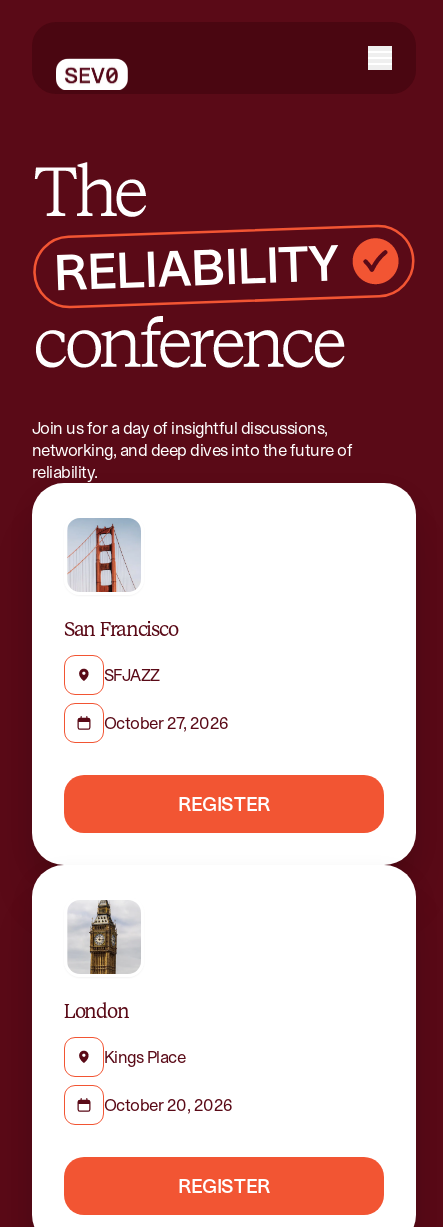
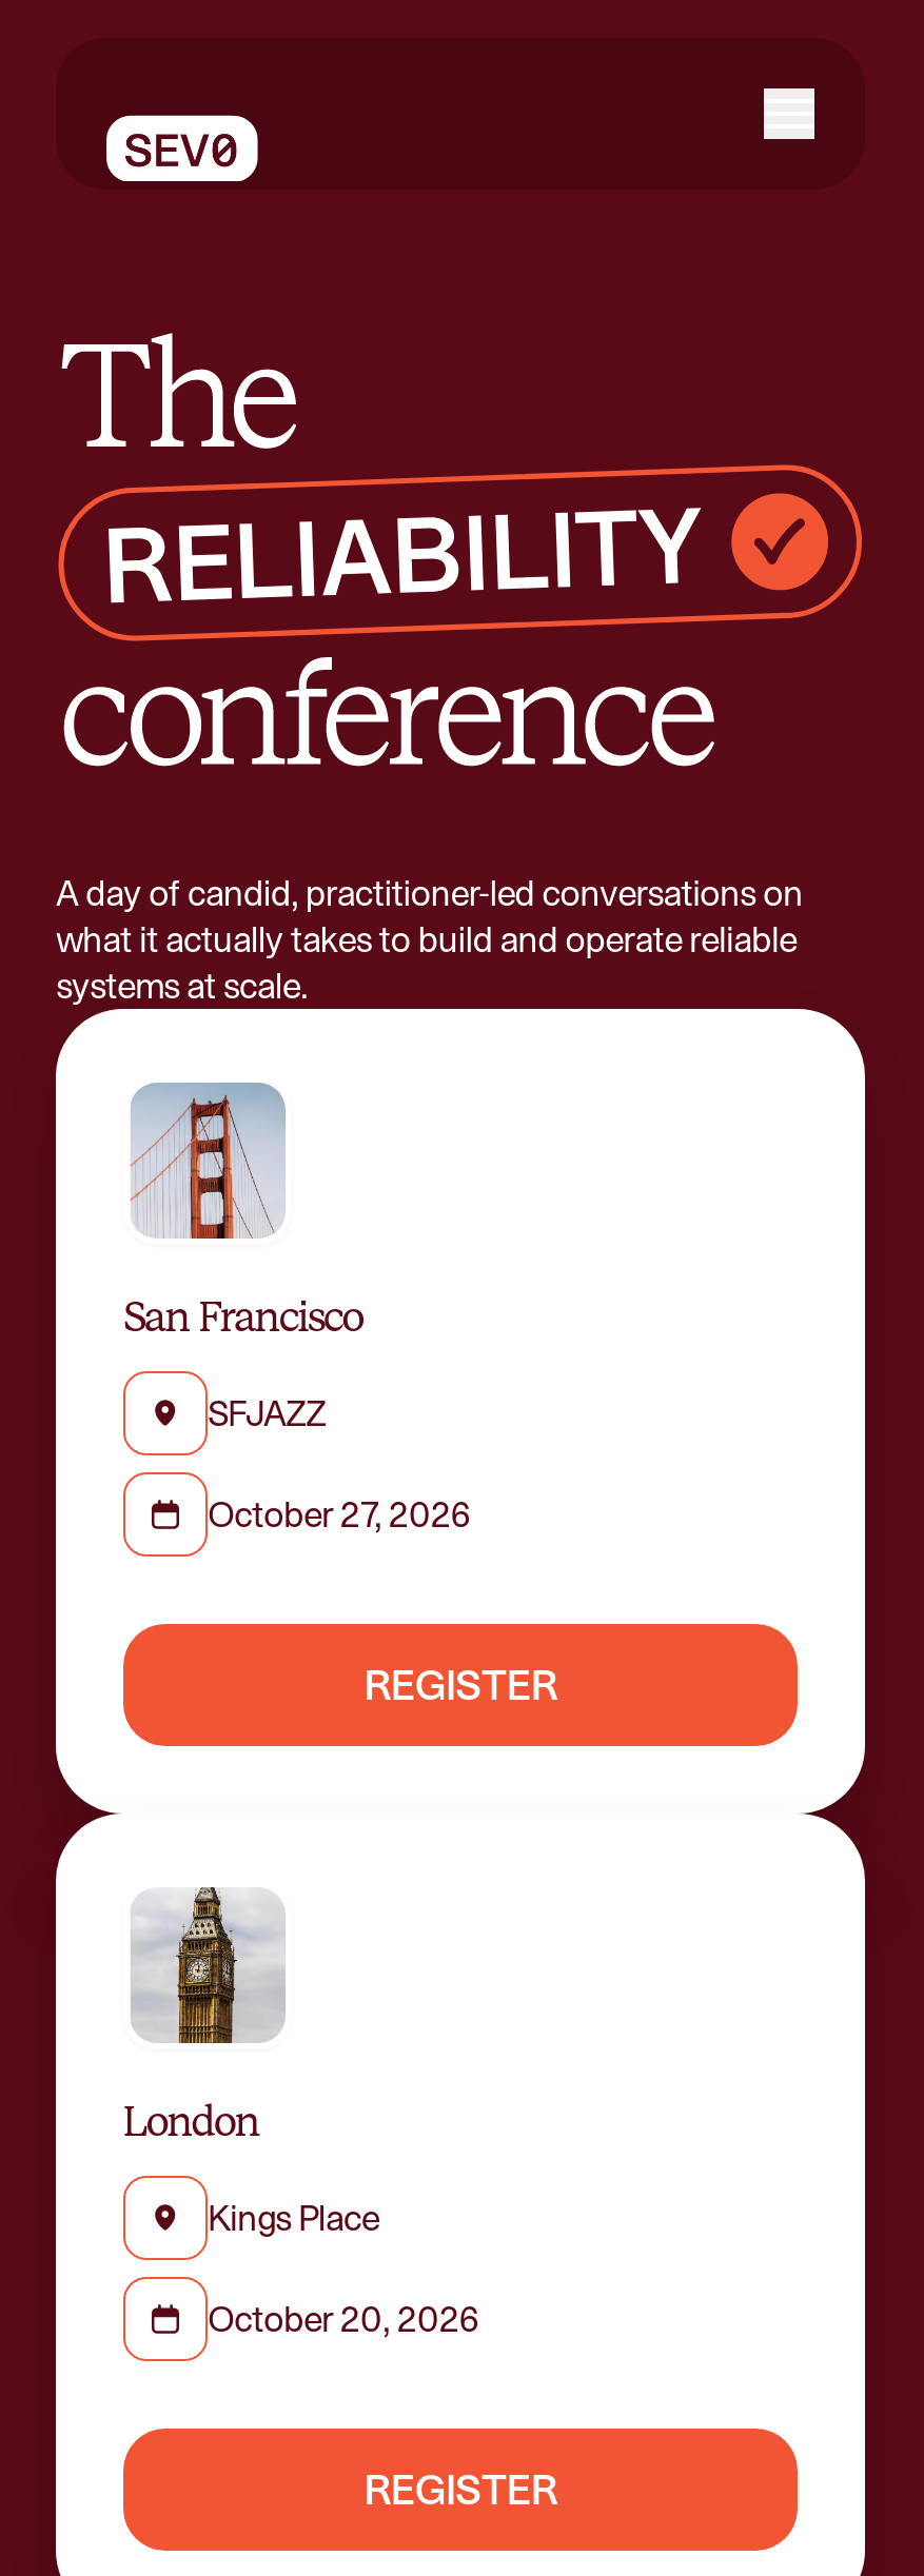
- Join us for a day of insightful discussions,
- networking, and deep dives into the future of
- reliability.
+ A day of candid, practitioner-led conversations on
+ what it actually takes to build and operate reliable
+ systems at scale.
